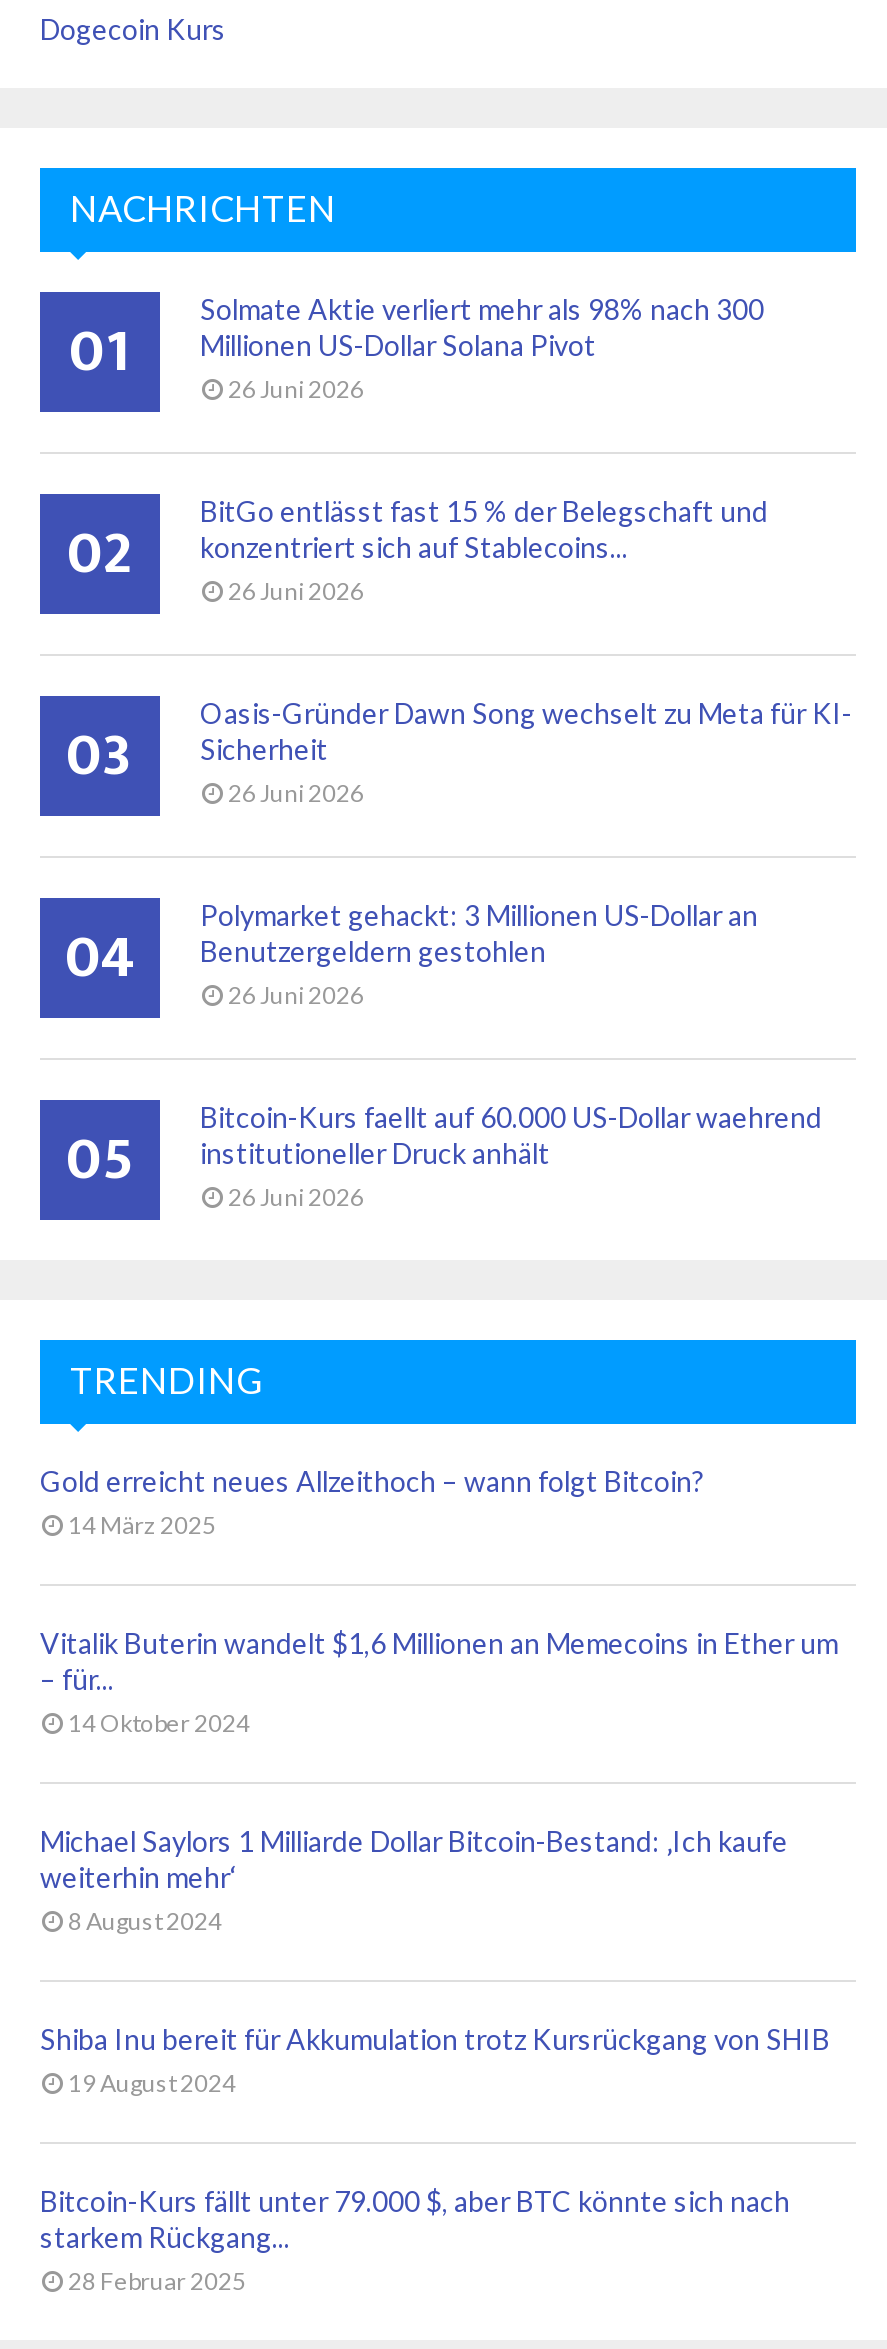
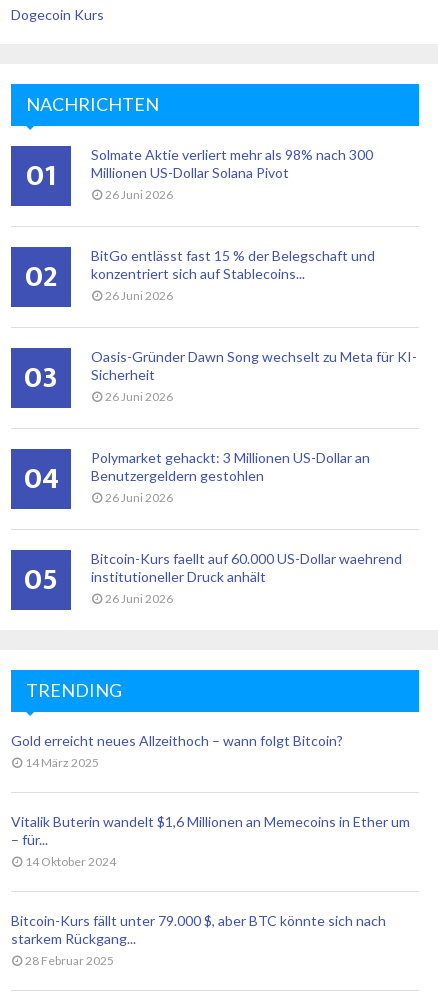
- Michael Saylors 1 Milliarde Dollar Bitcoin-Bestand: ‚Ich kaufe
- weiterhin mehr‘
- 8 August 2024

- Shiba Inu bereit für Akkumulation trotz Kursrückgang von SHIB
- 19 August 2024
